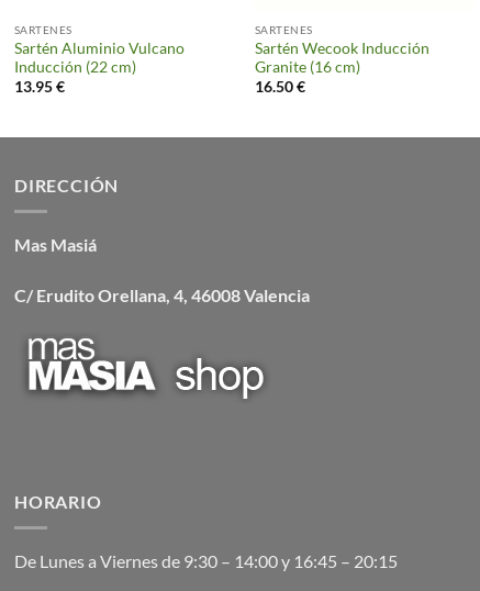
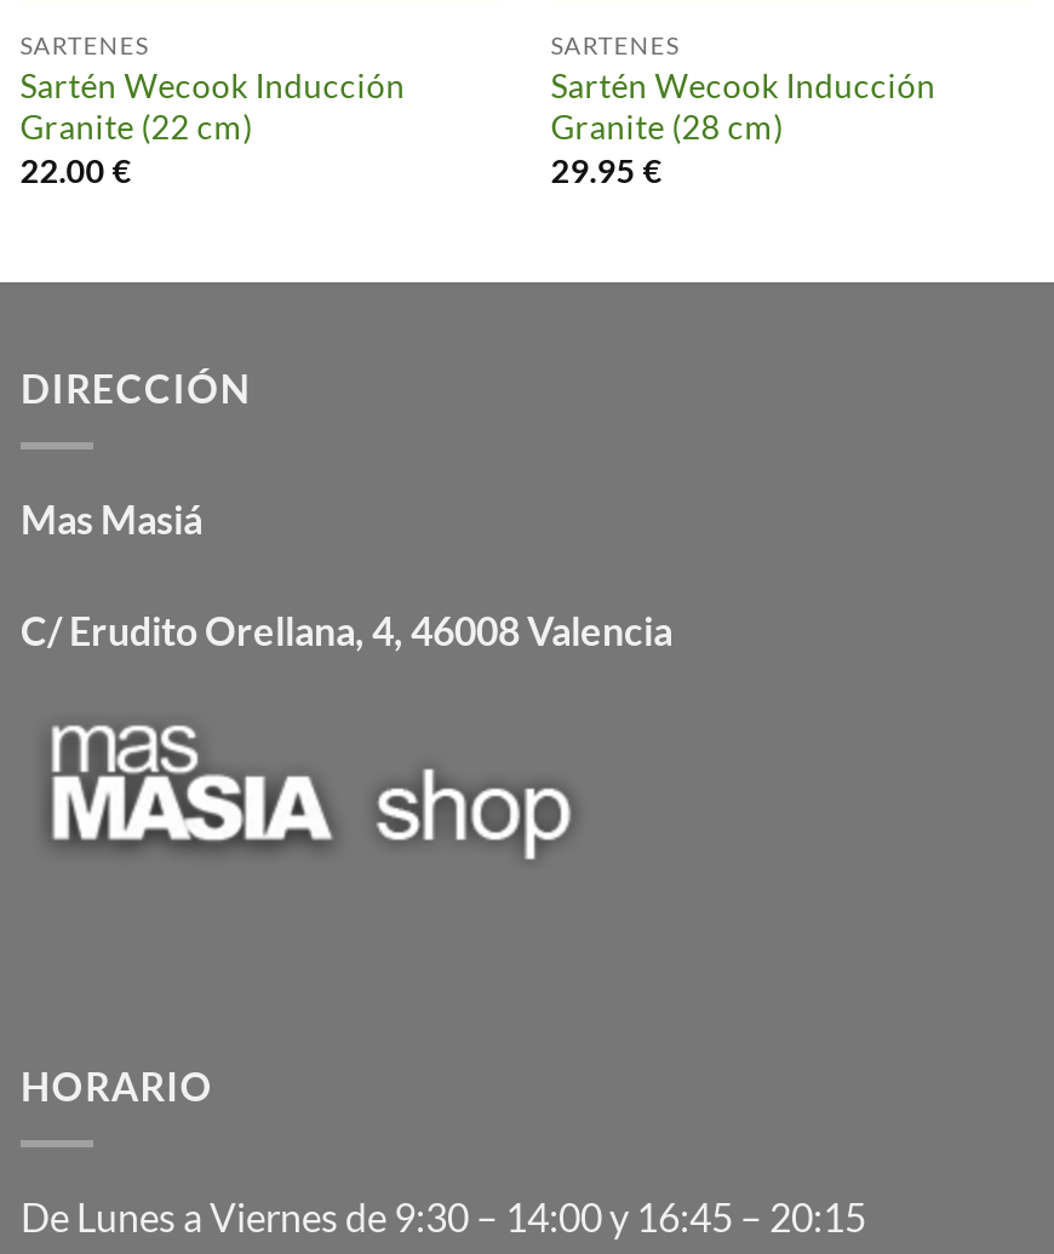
- Sartén Aluminio Vulcano
+ Sartén Wecook Inducción

- Inducción (22 cm)
+ Granite (22 cm)

- Granite (16 cm)
+ Granite (28 cm)

- 13.95 €
+ 22.00 €

- 16.50 €
+ 29.95 €
